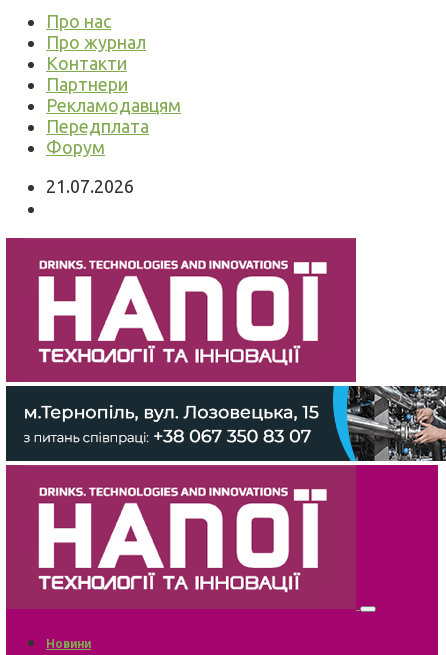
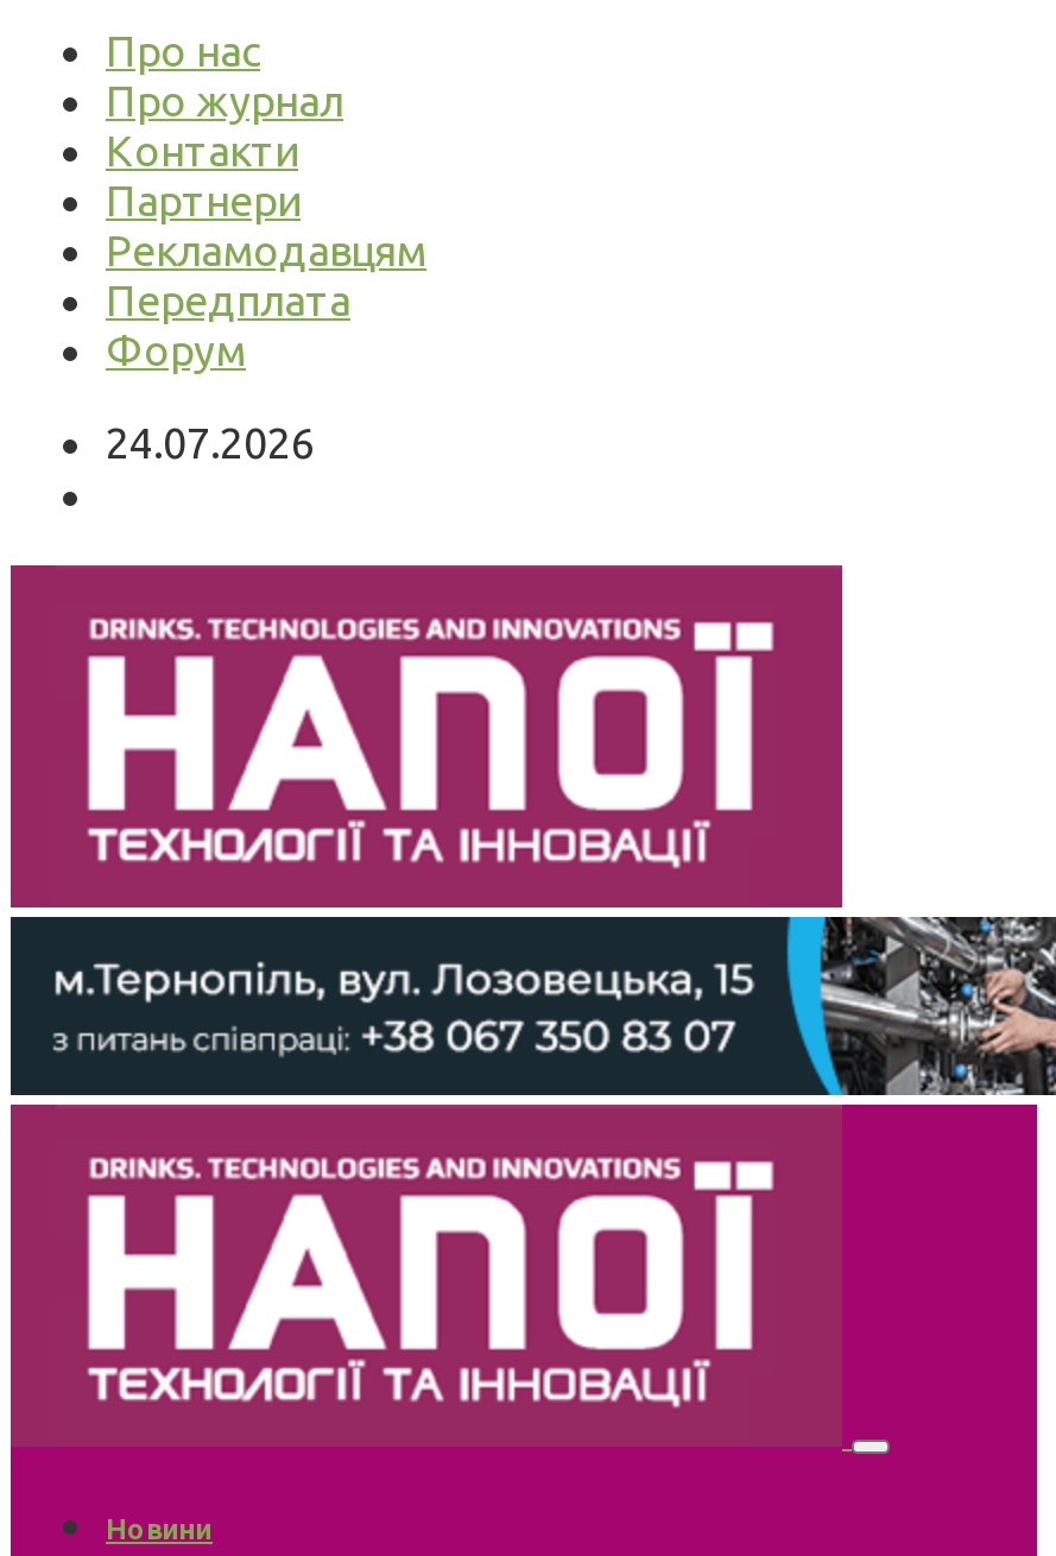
- 21.07.2026
+ 24.07.2026
